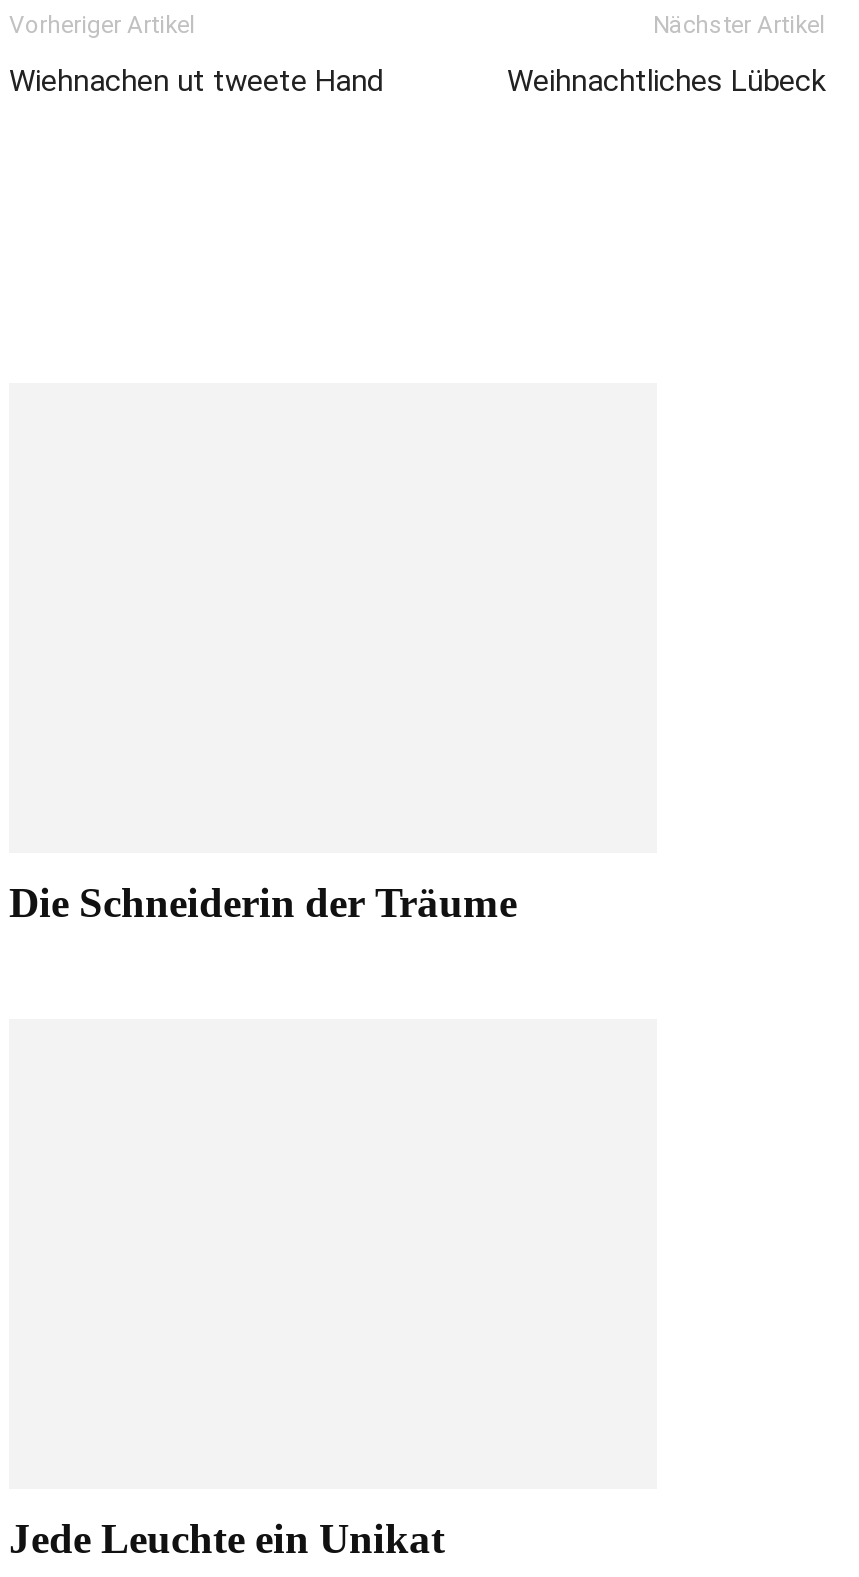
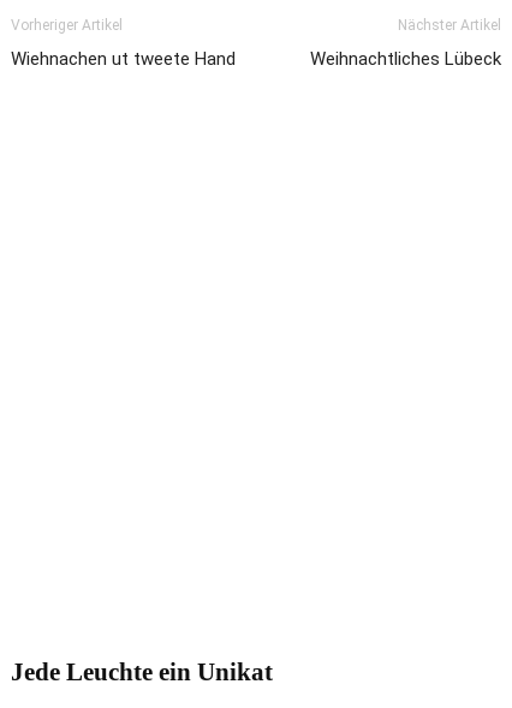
- Die Schneiderin der Träume
